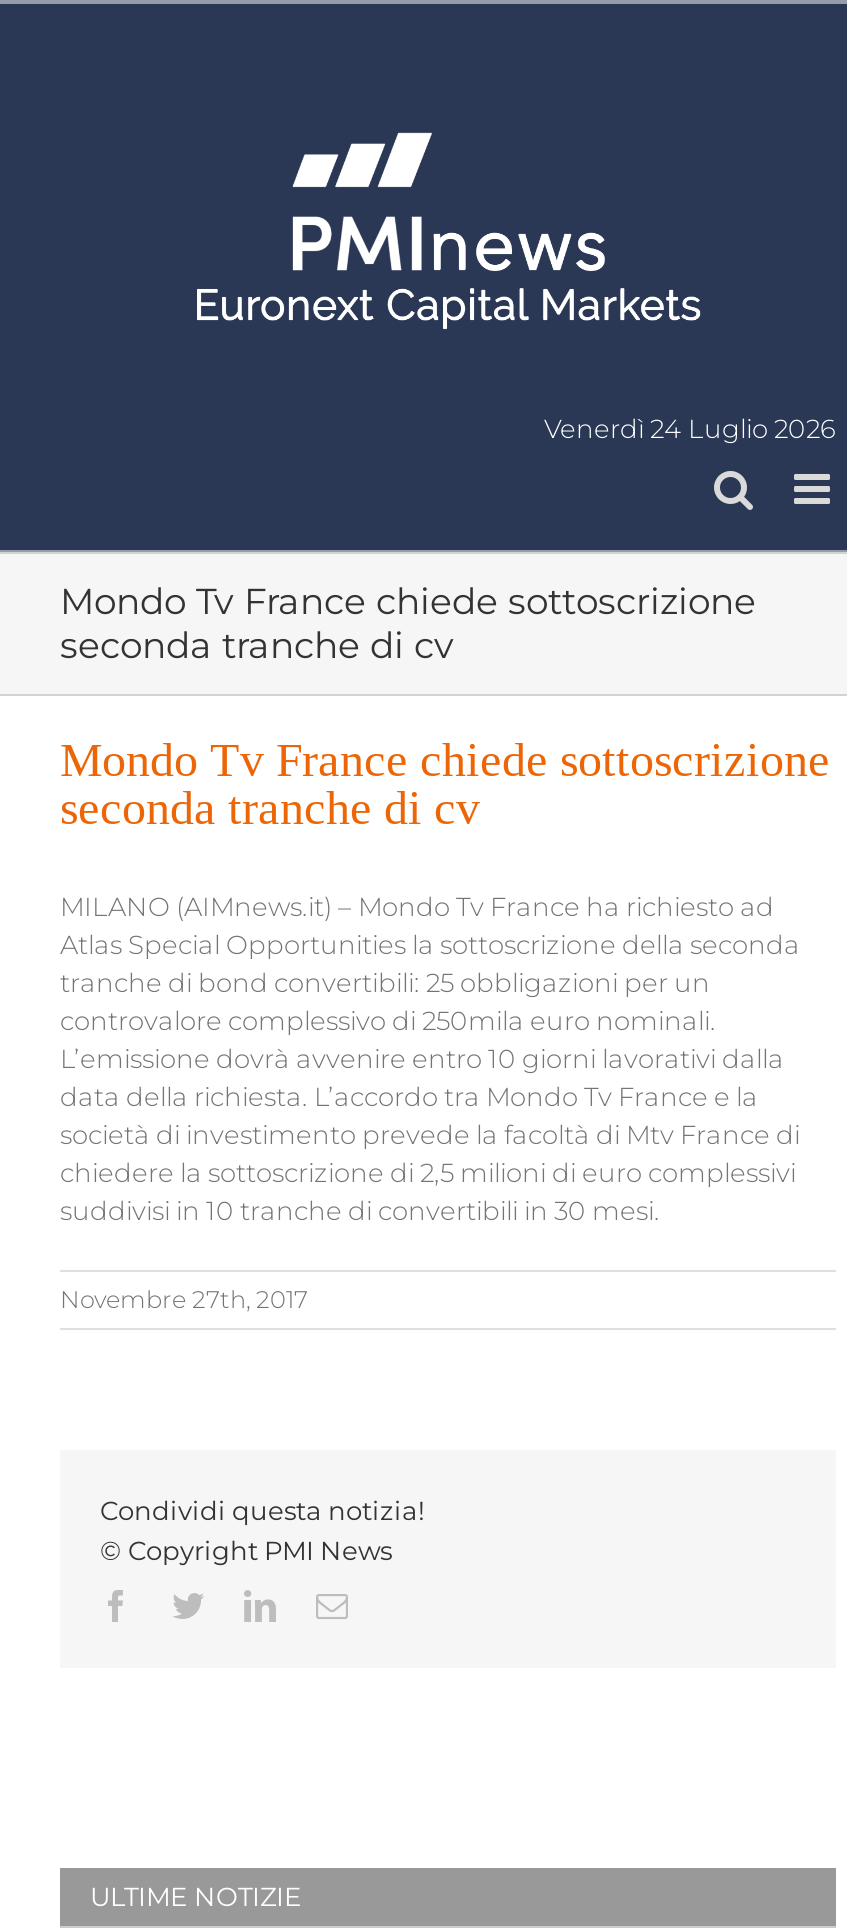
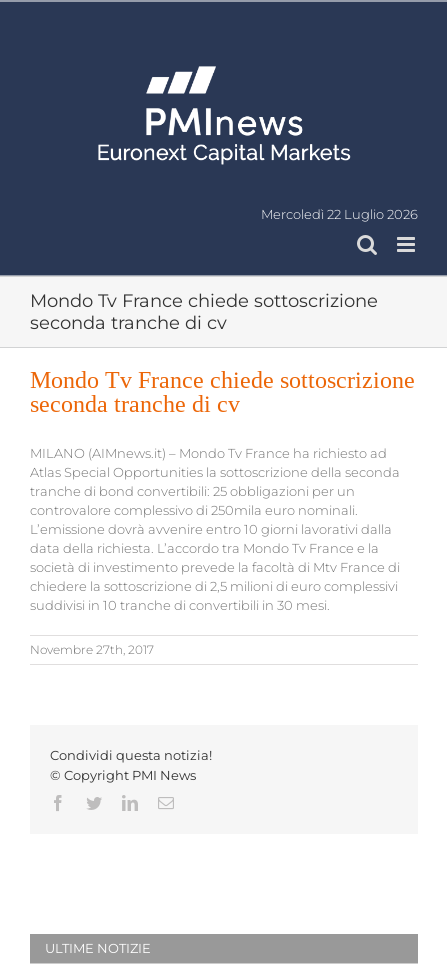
- Venerdì 24 Luglio 2026
+ Mercoledì 22 Luglio 2026
